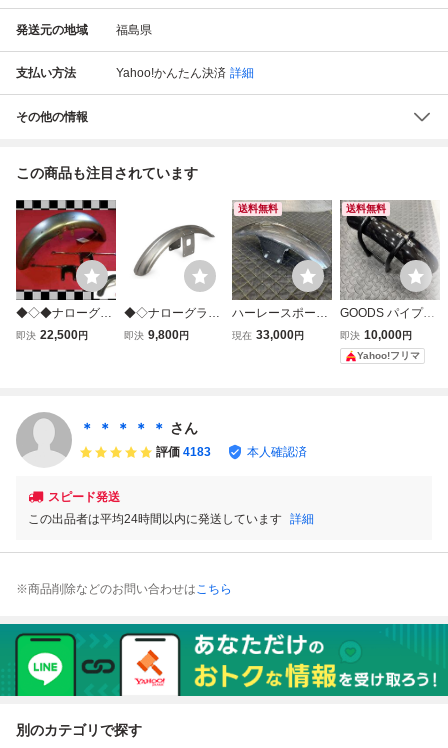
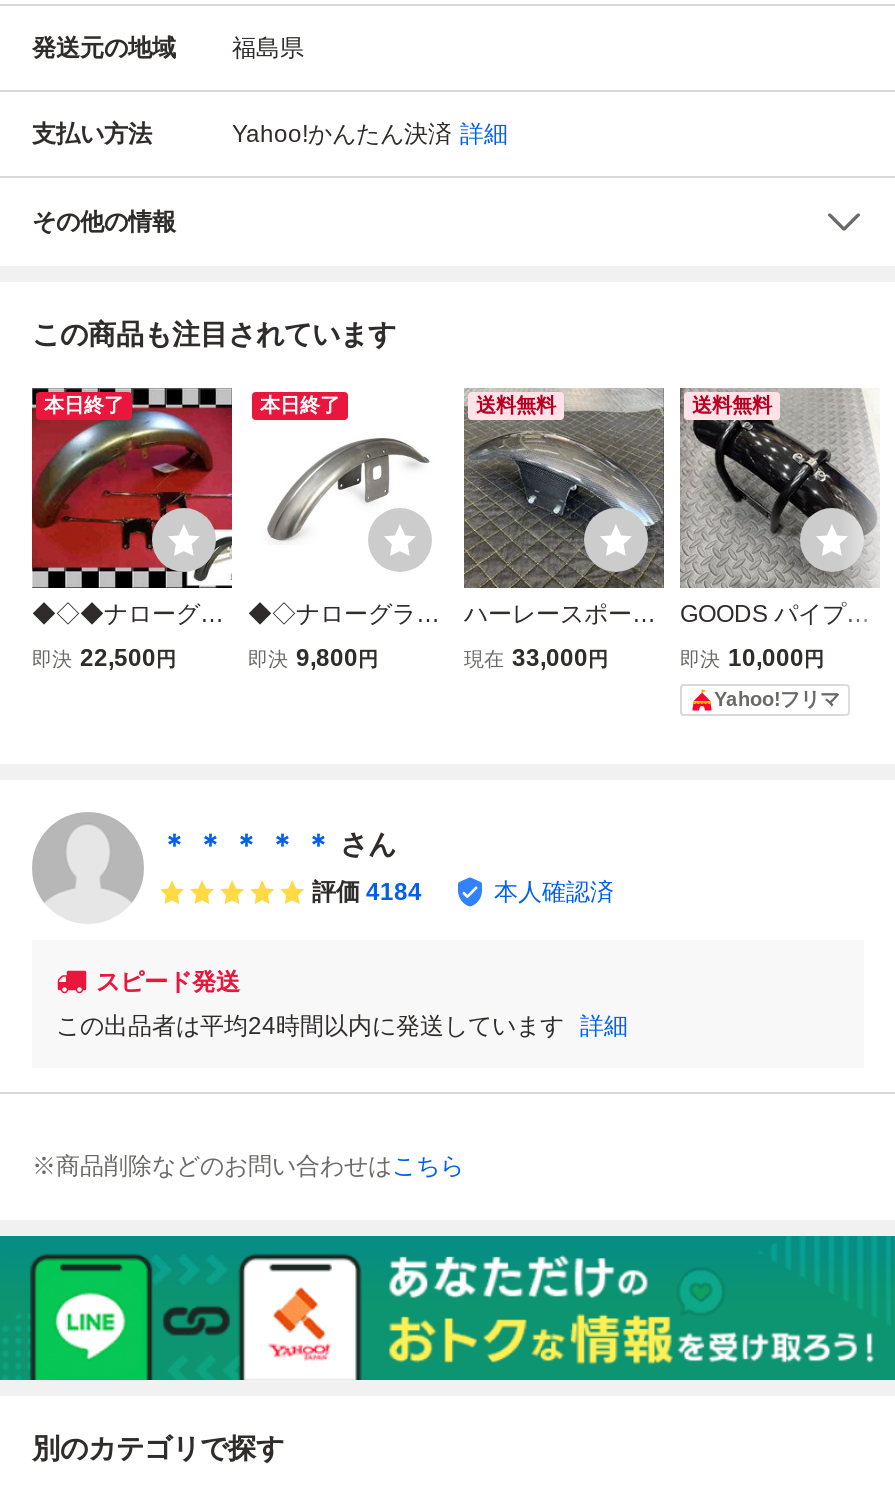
+ 本日終了

+ 本日終了

- 評価 4183
+ 評価 4184
